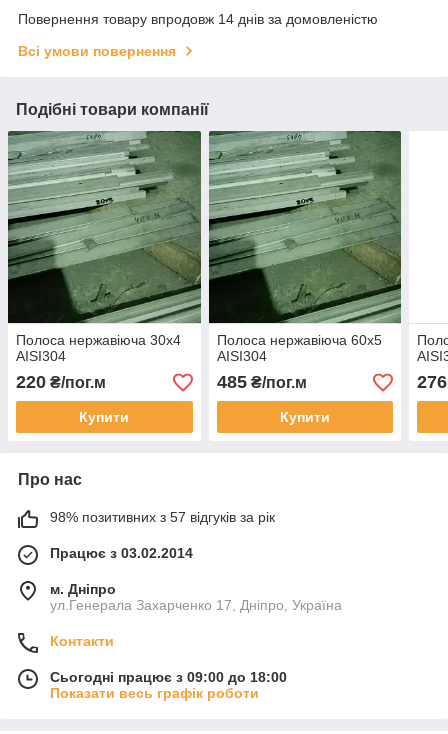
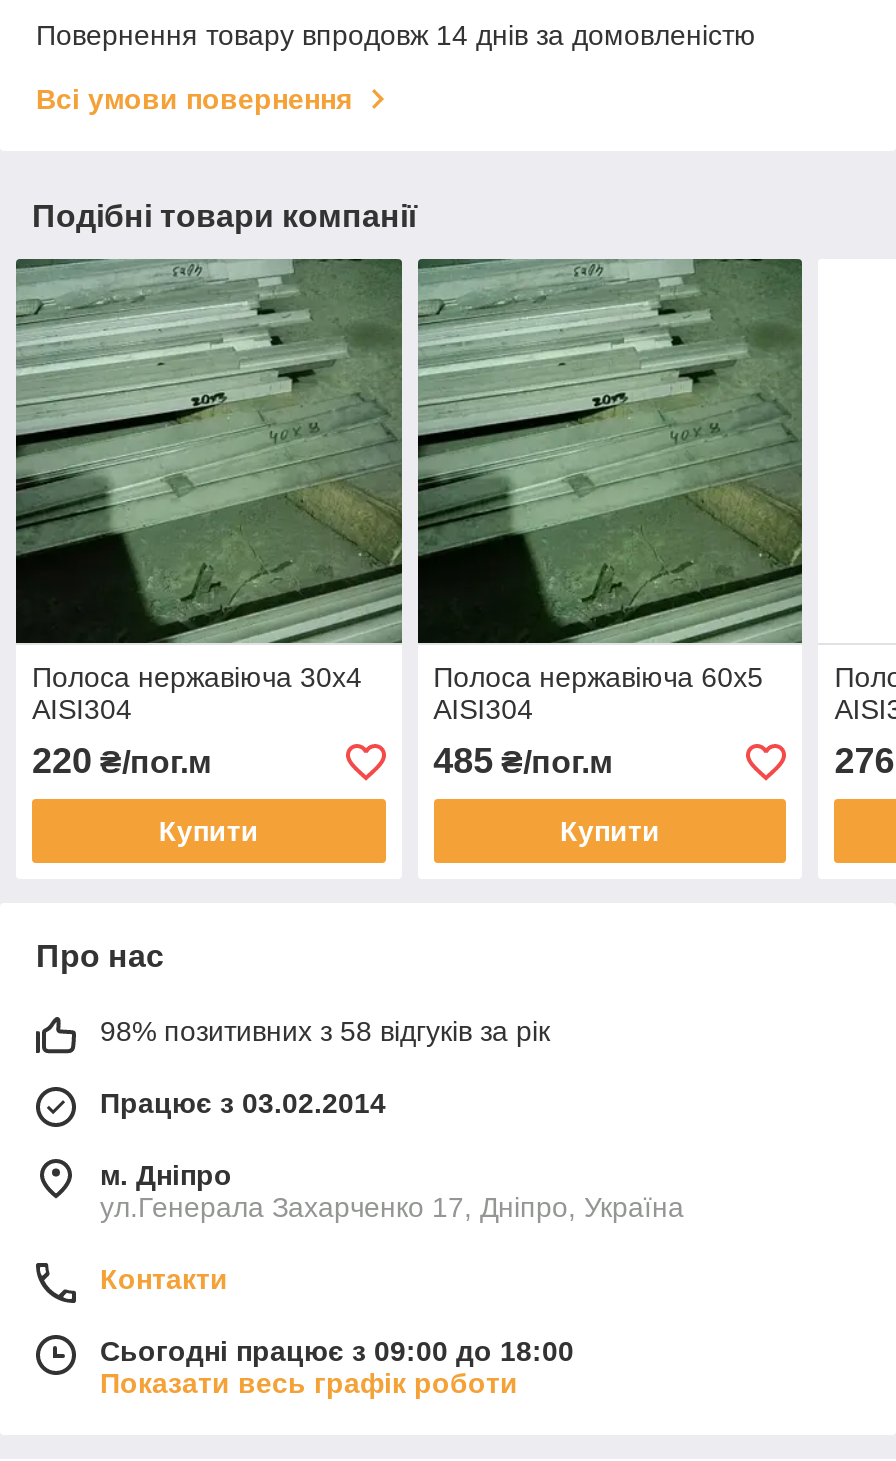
- 98% позитивних з 57 відгуків за рік
+ 98% позитивних з 58 відгуків за рік
